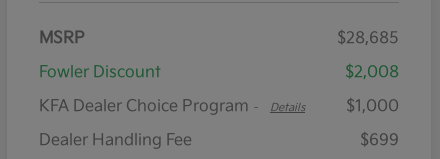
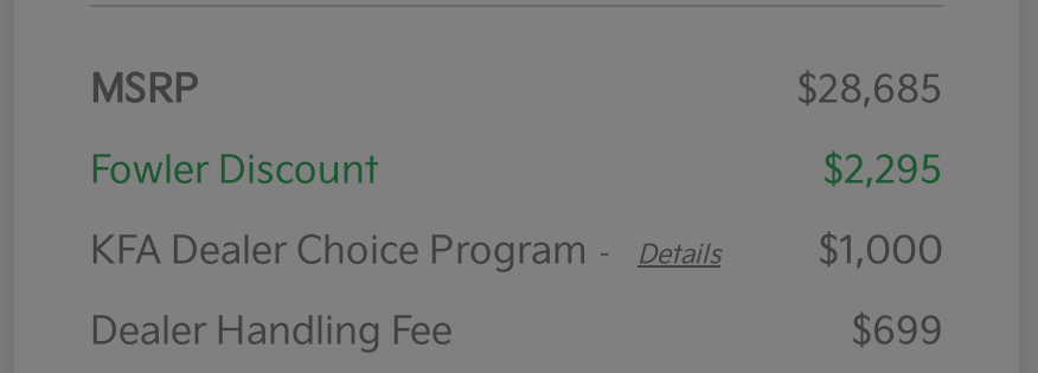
- $2,008
+ $2,295
